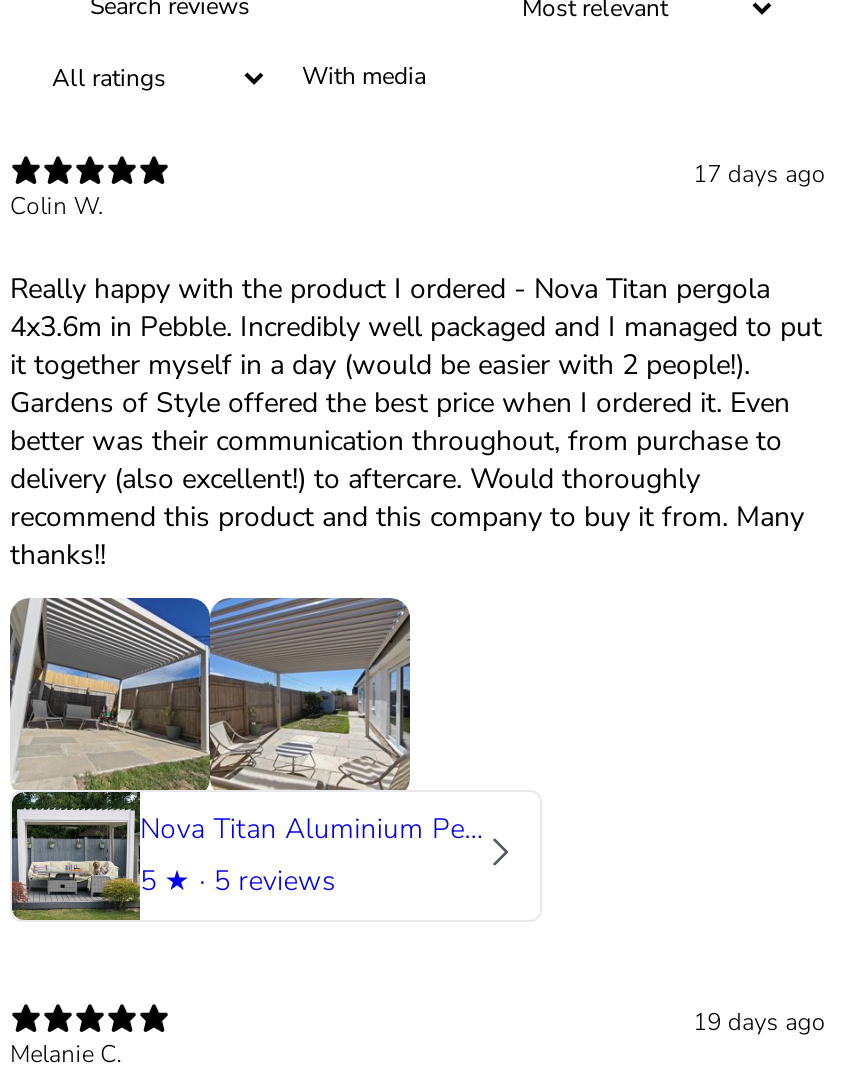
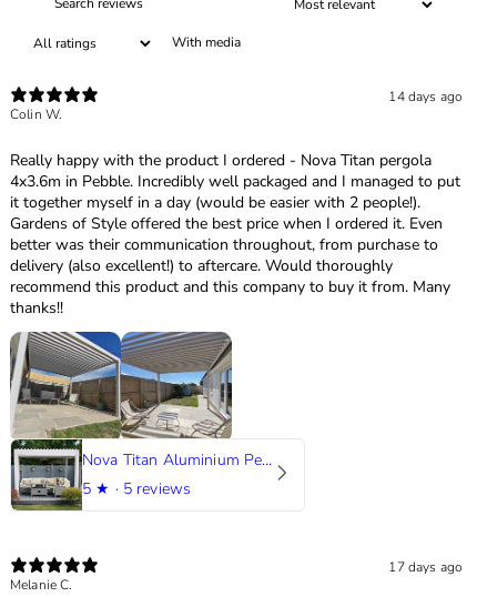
- 17 days ago
+ 14 days ago

- 19 days ago
+ 17 days ago
